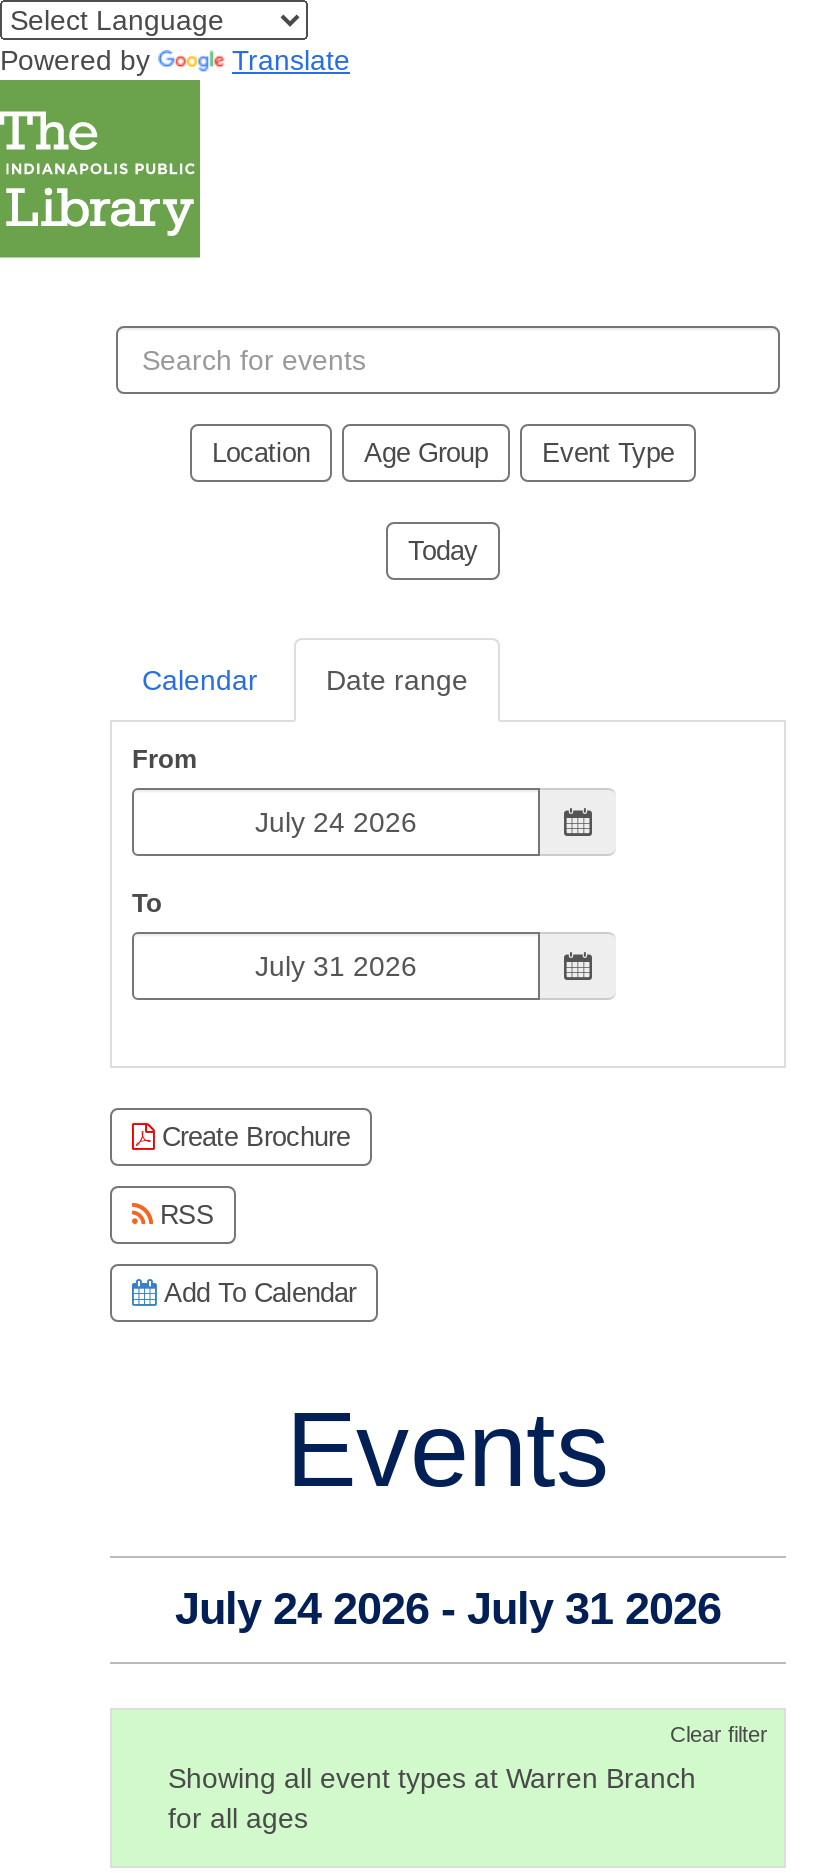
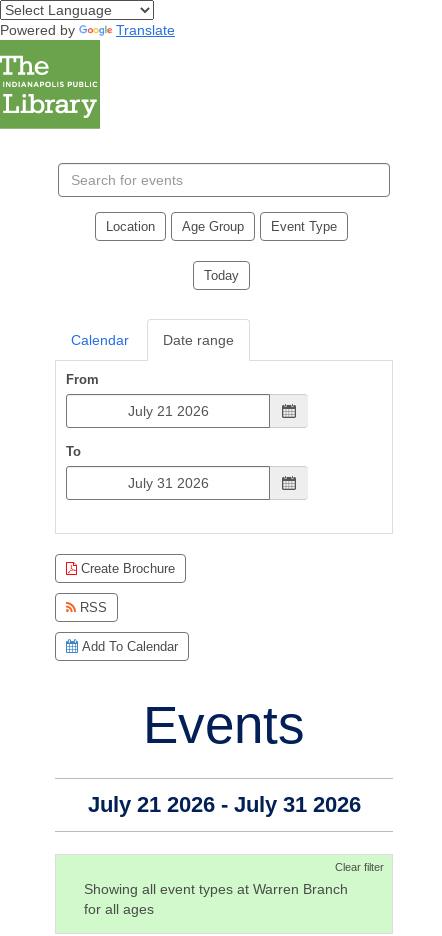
- July 24 2026 - July 31 2026
+ July 21 2026 - July 31 2026
